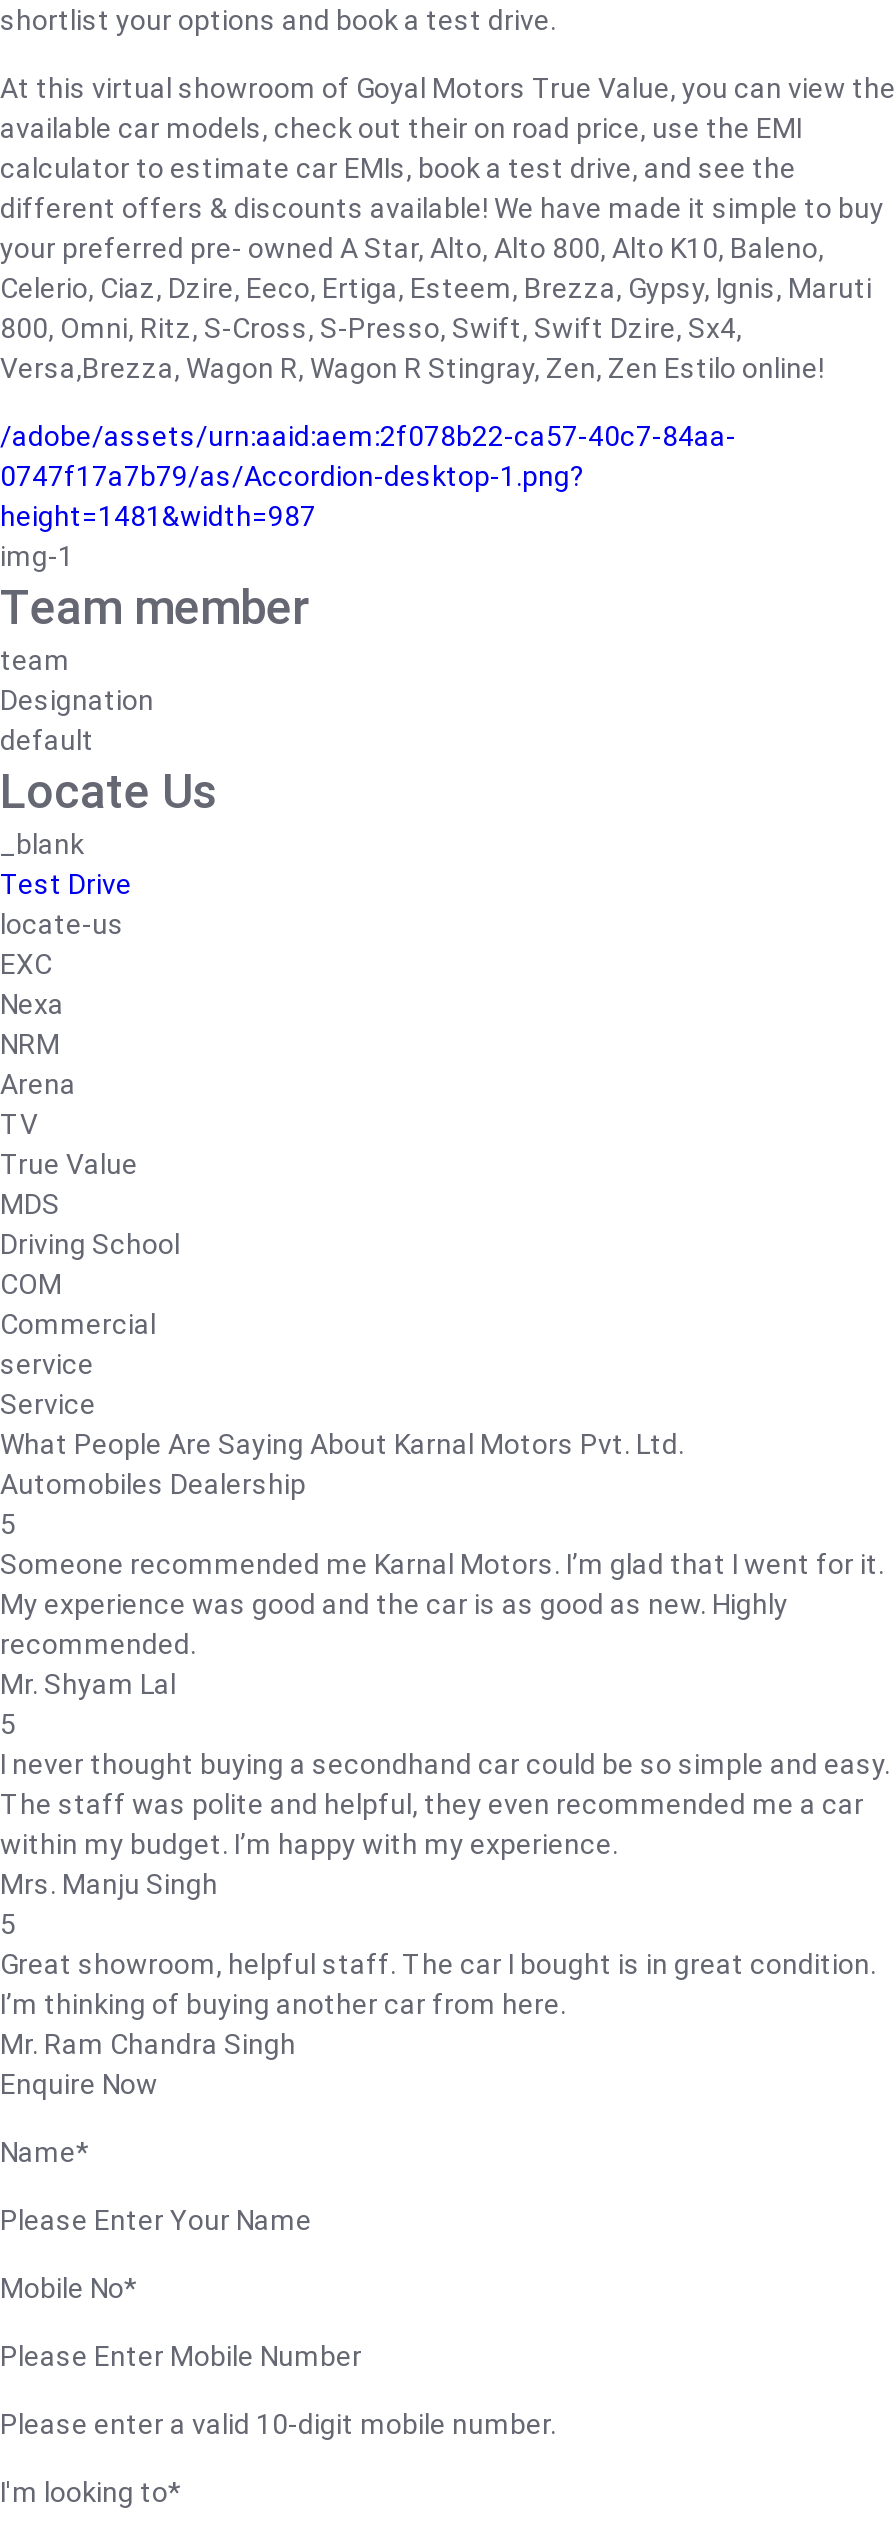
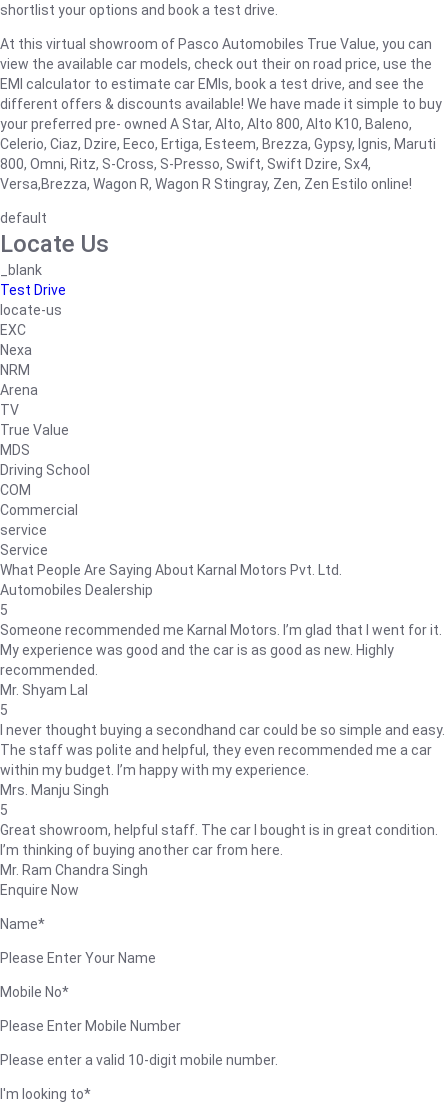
- At this virtual showroom of Goyal Motors True Value, you can view the
- available car models, check out their on road price, use the EMI
- calculator to estimate car EMIs, book a test drive, and see the
+ At this virtual showroom of Pasco Automobiles True Value, you can
+ view the available car models, check out their on road price, use the
+ EMI calculator to estimate car EMIs, book a test drive, and see the

- /adobe/assets/urn:aaid:aem:2f078b22-ca57-40c7-84aa-
- 0747f17a7b79/as/Accordion-desktop-1.png?
- height=1481&width=987
- img-1
- Team member
- team
- Designation
